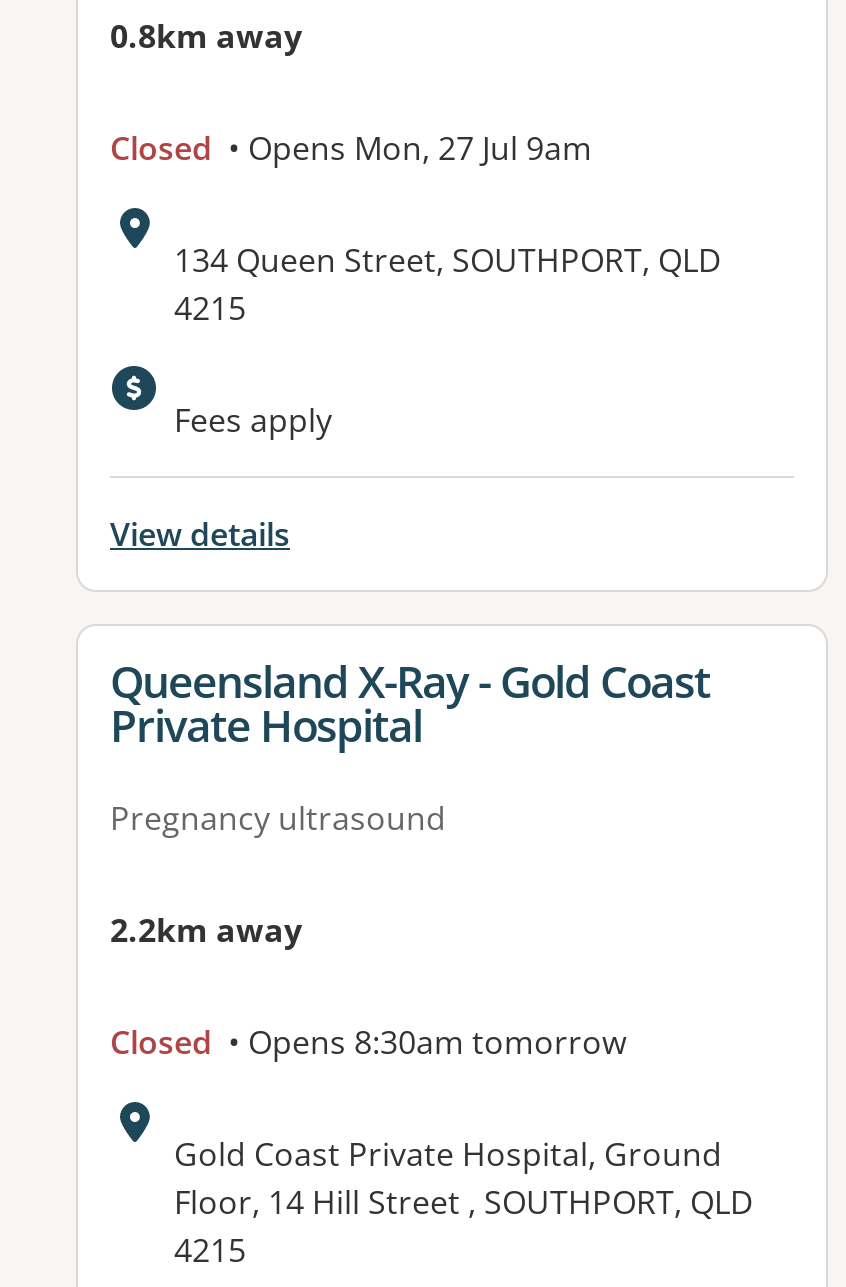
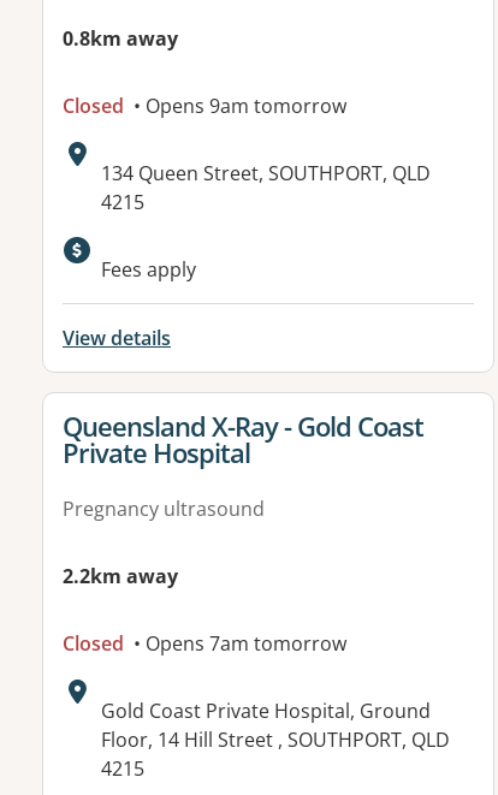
- Closed • Opens Mon, 27 Jul 9am
+ Closed • Opens 9am tomorrow

- Closed • Opens 8:30am tomorrow
+ Closed • Opens 7am tomorrow
